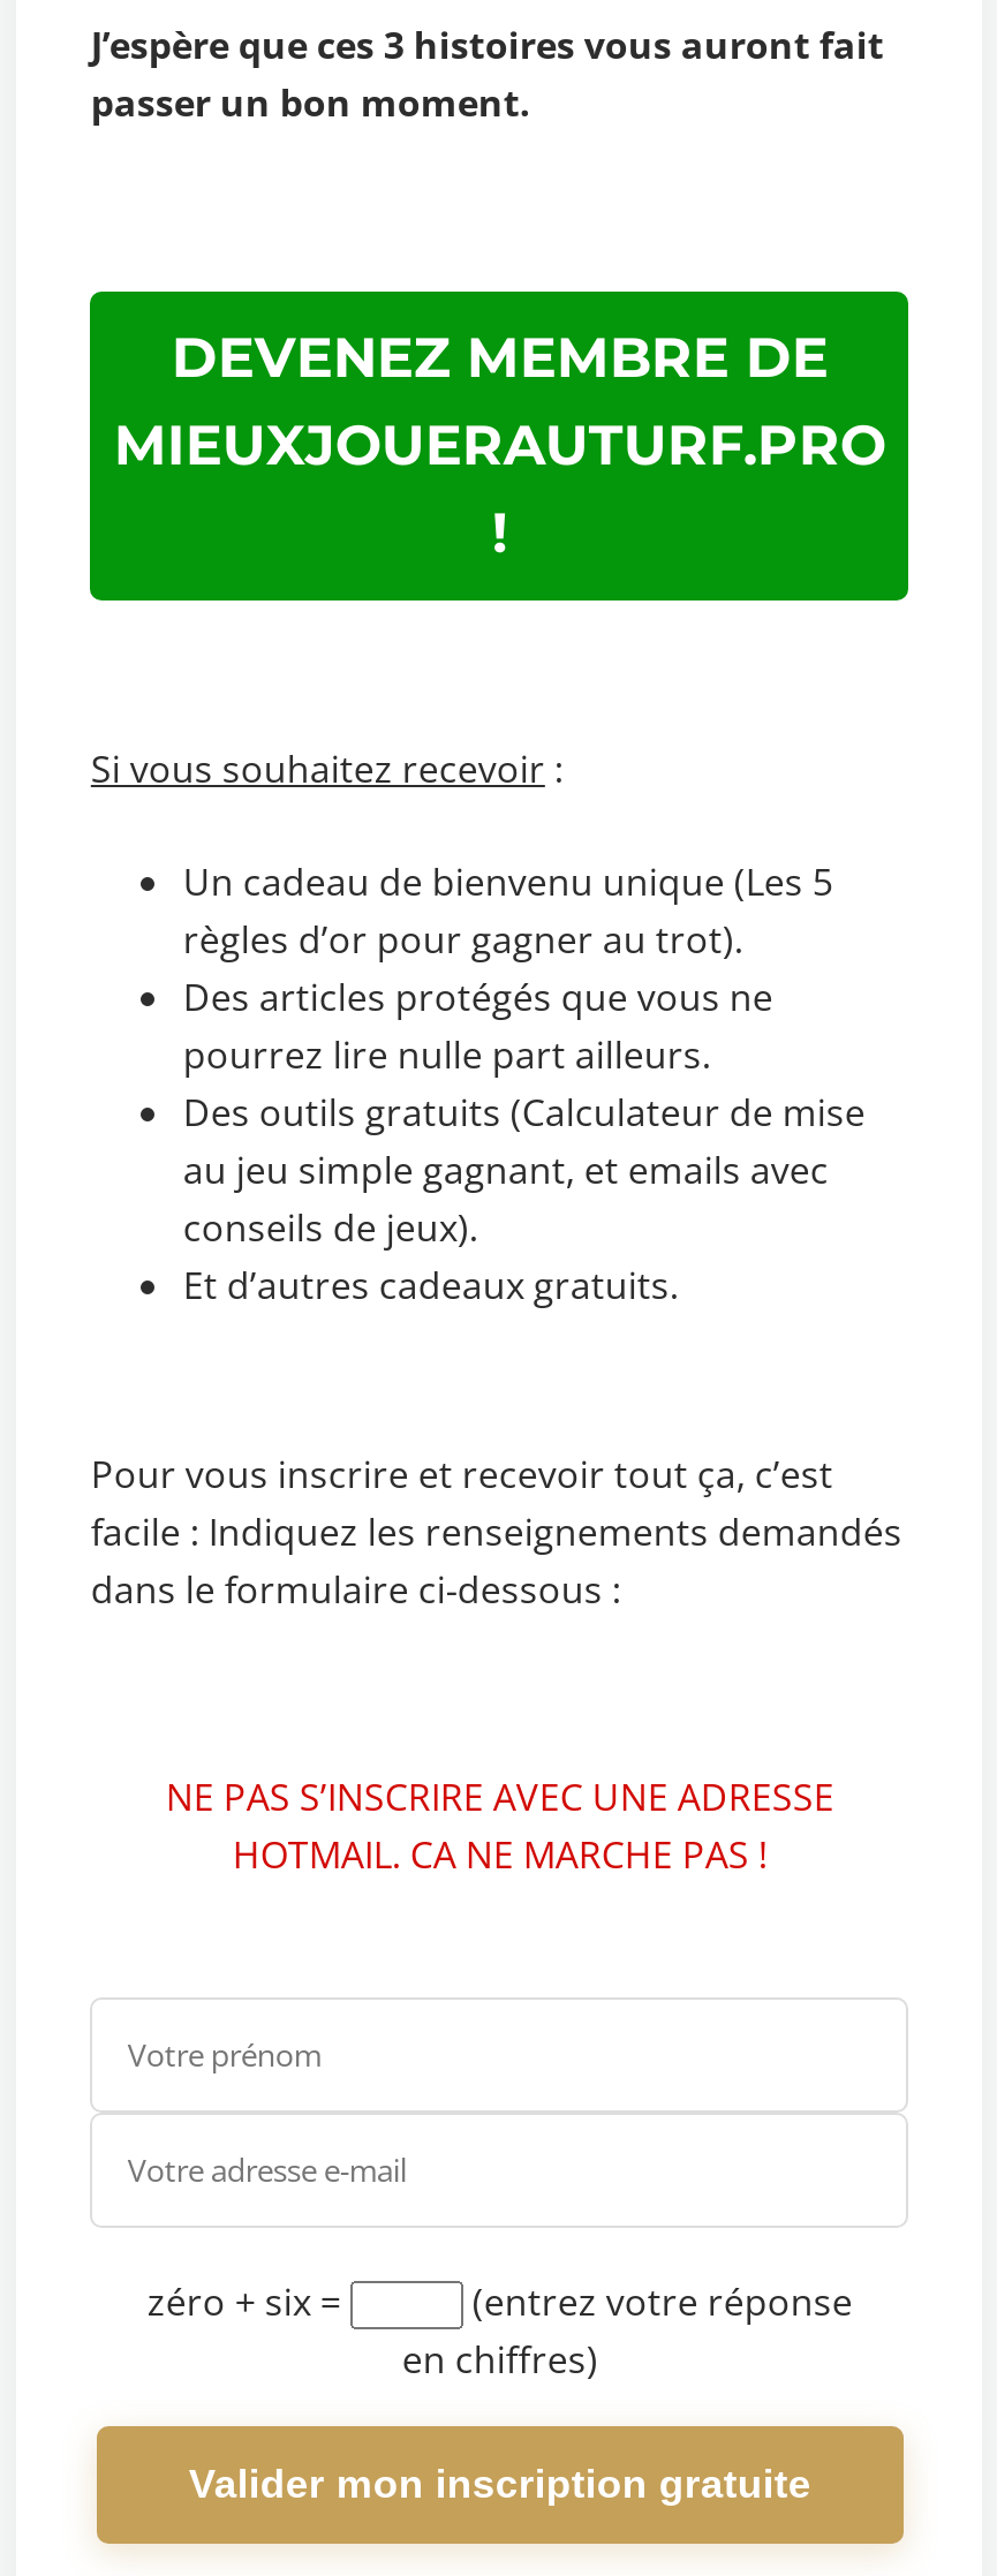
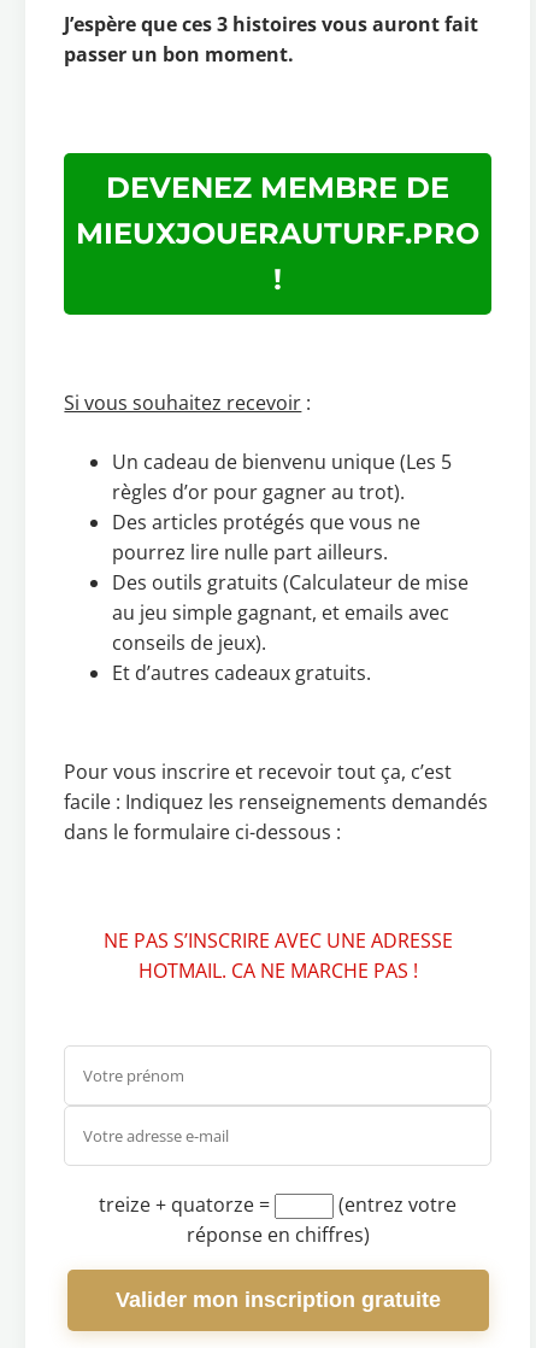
- zéro + six =
- (entrez votre réponse
- en chiffres)
+ treize + quatorze =
+ (entrez votre
+ réponse en chiffres)
